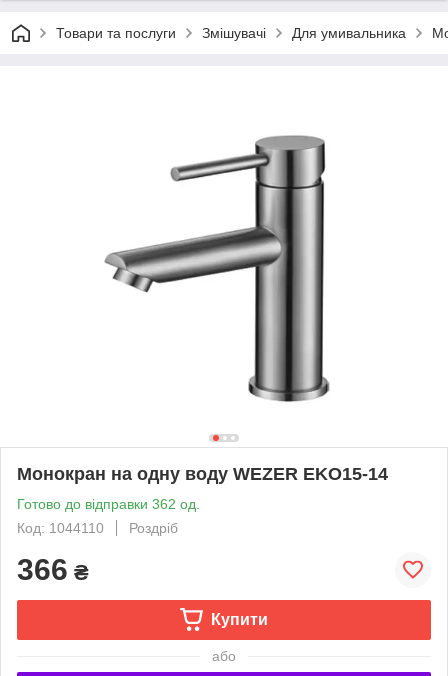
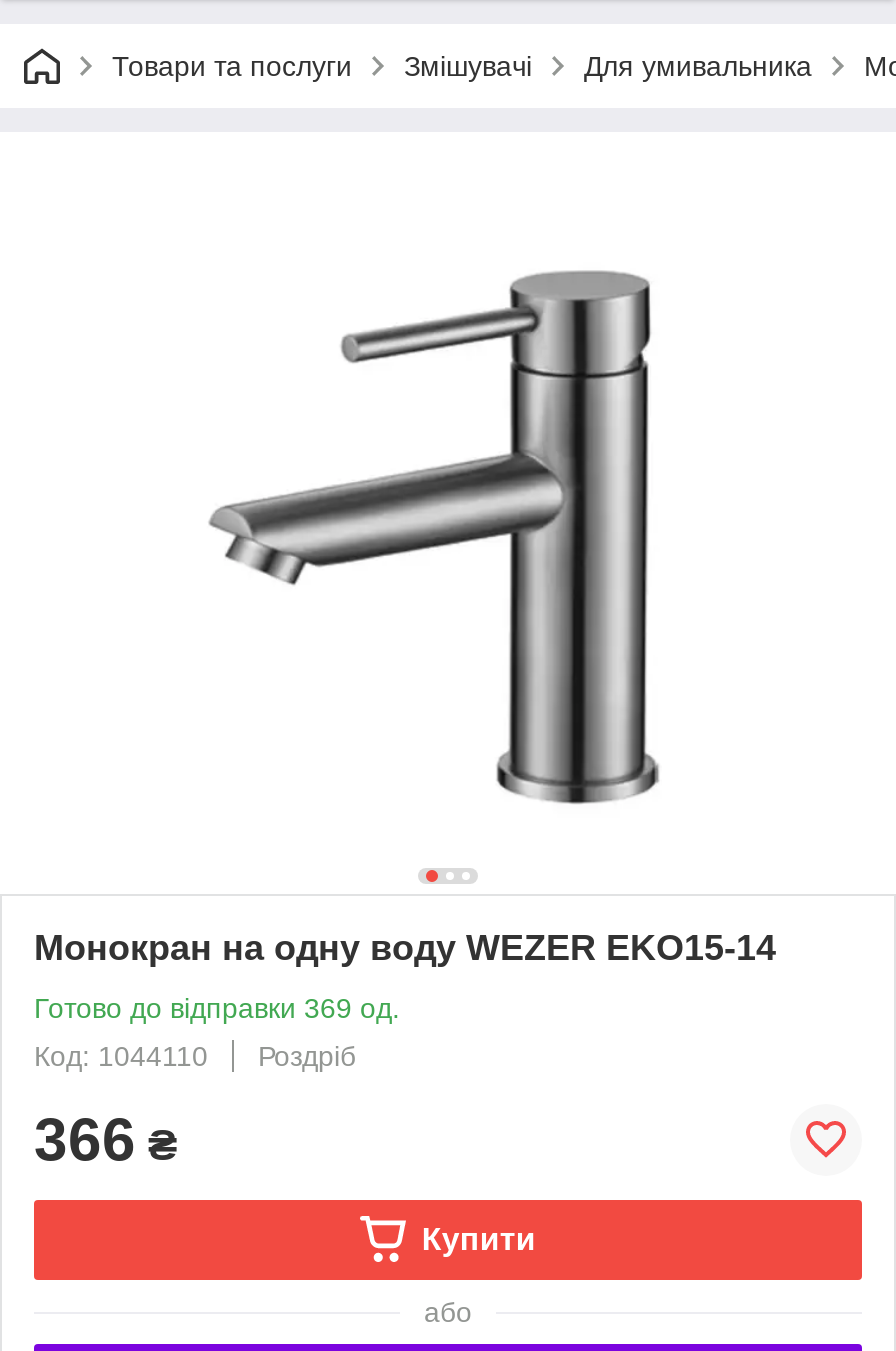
- Готово до відправки 362 од.
+ Готово до відправки 369 од.
